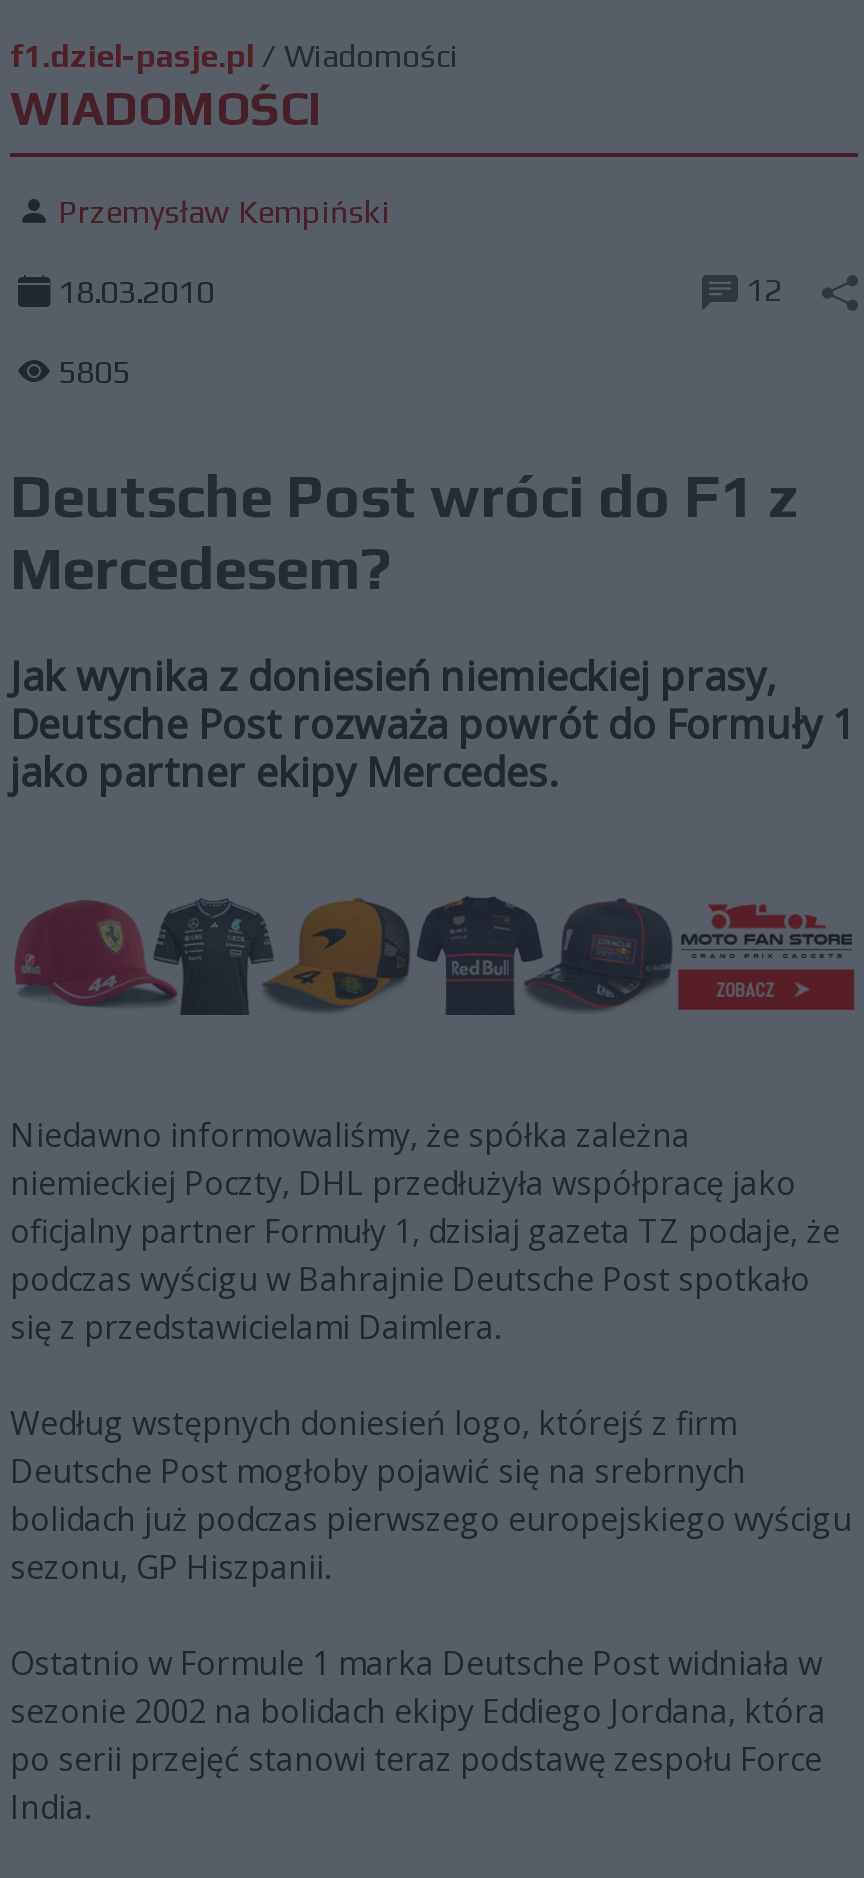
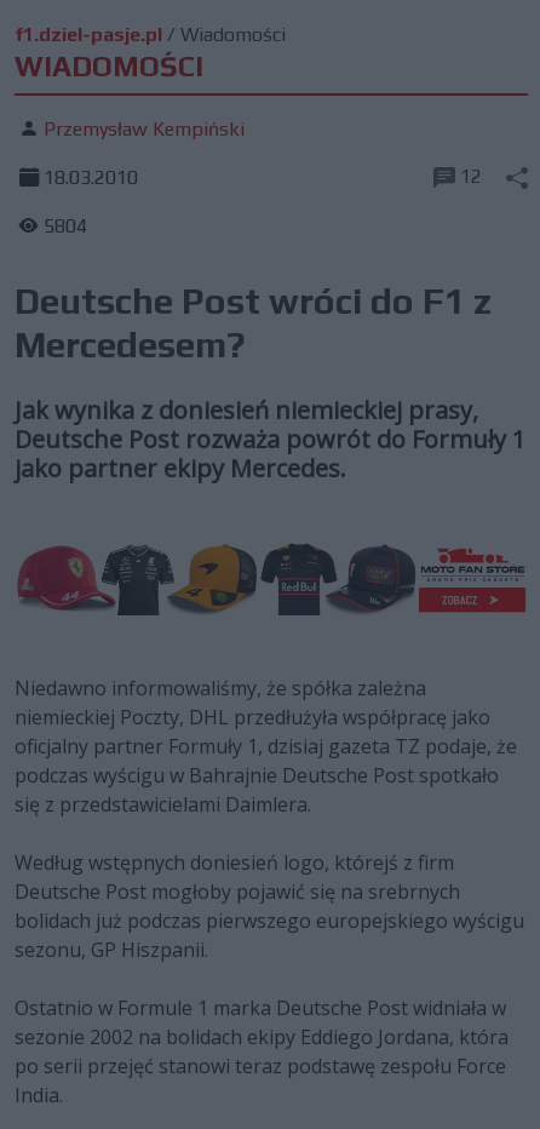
- 5805
+ 5804
